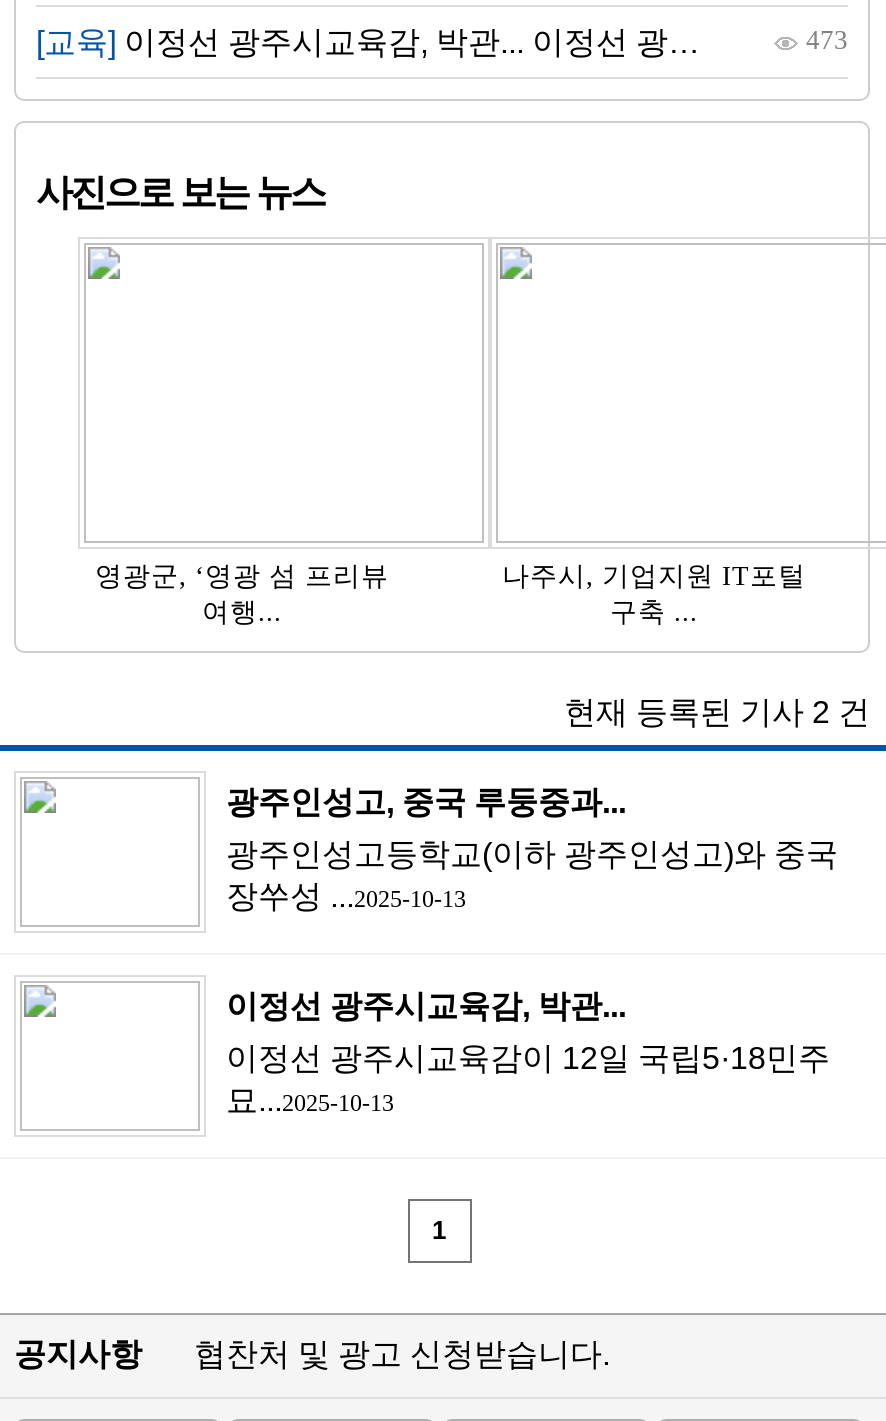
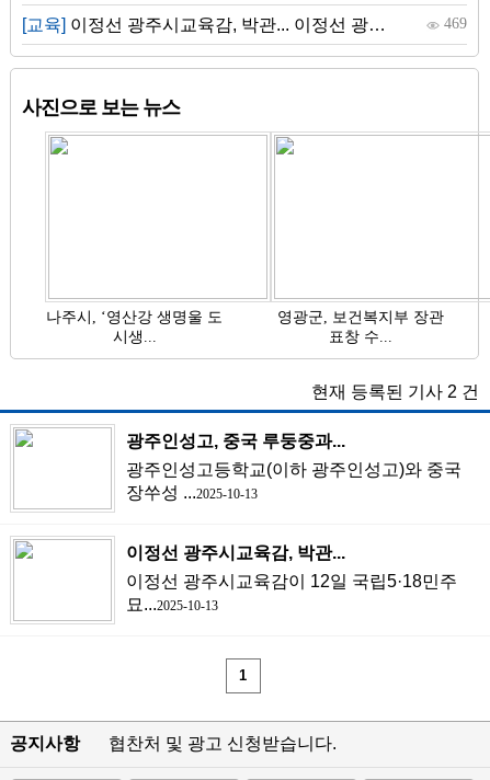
- 473
+ 469

- 영광군, ‘영광 섬 프리뷰
- 여행...
+ 나주시, ‘영산강 생명울 도
+ 시생...

- 나주시, 기업지원 IT포털
- 구축 ...
+ 영광군, 보건복지부 장관
+ 표창 수...
